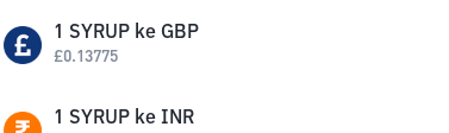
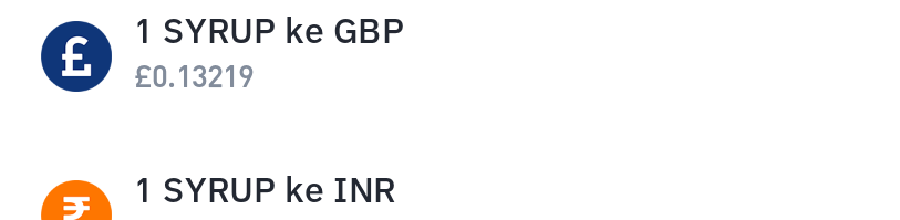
- £0.13775
+ £0.13219
